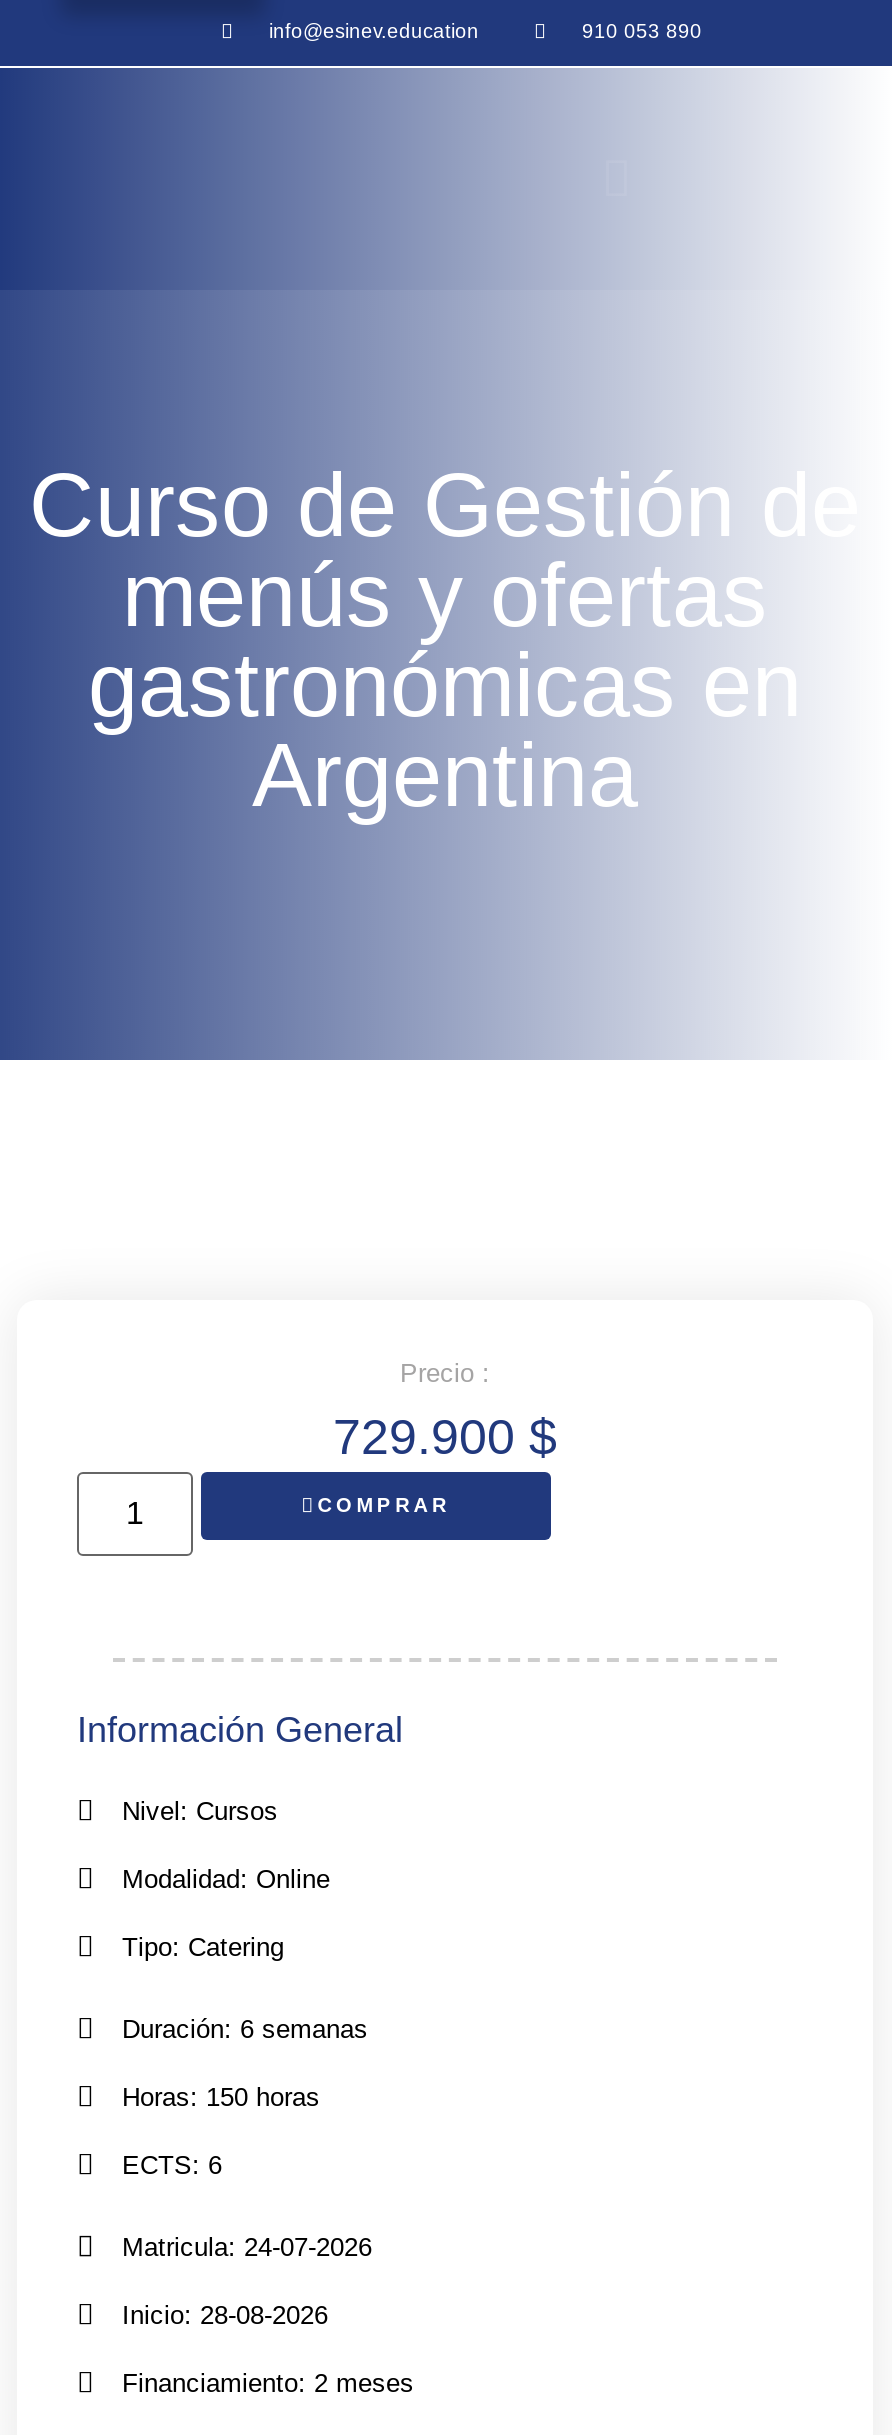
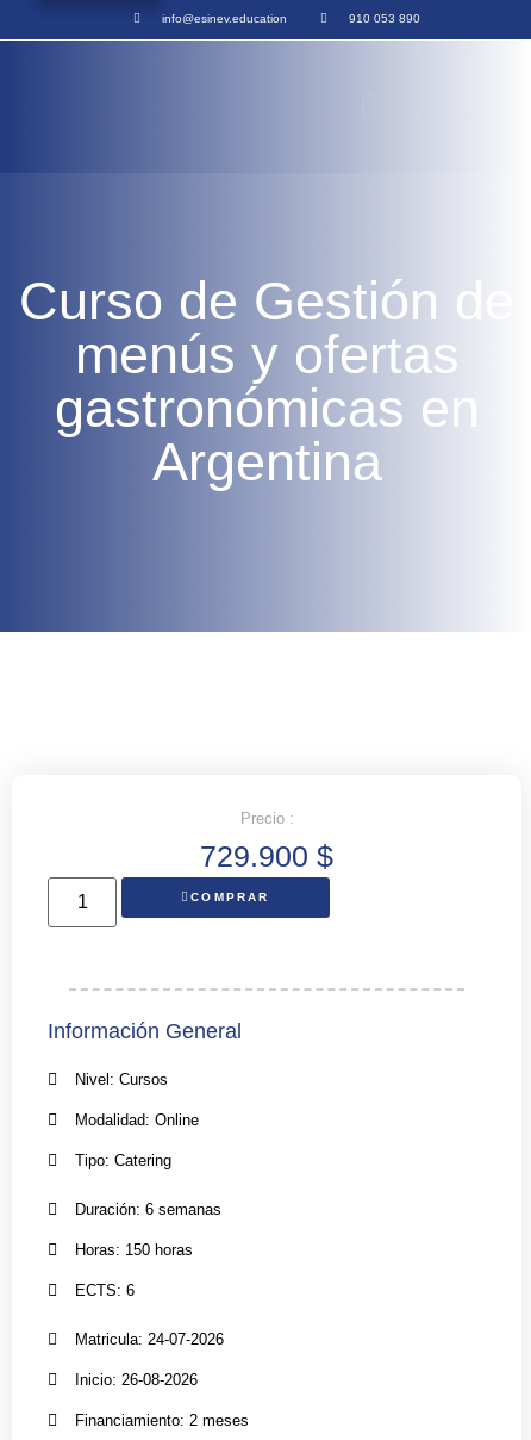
- Inicio: 28-08-2026
+ Inicio: 26-08-2026
